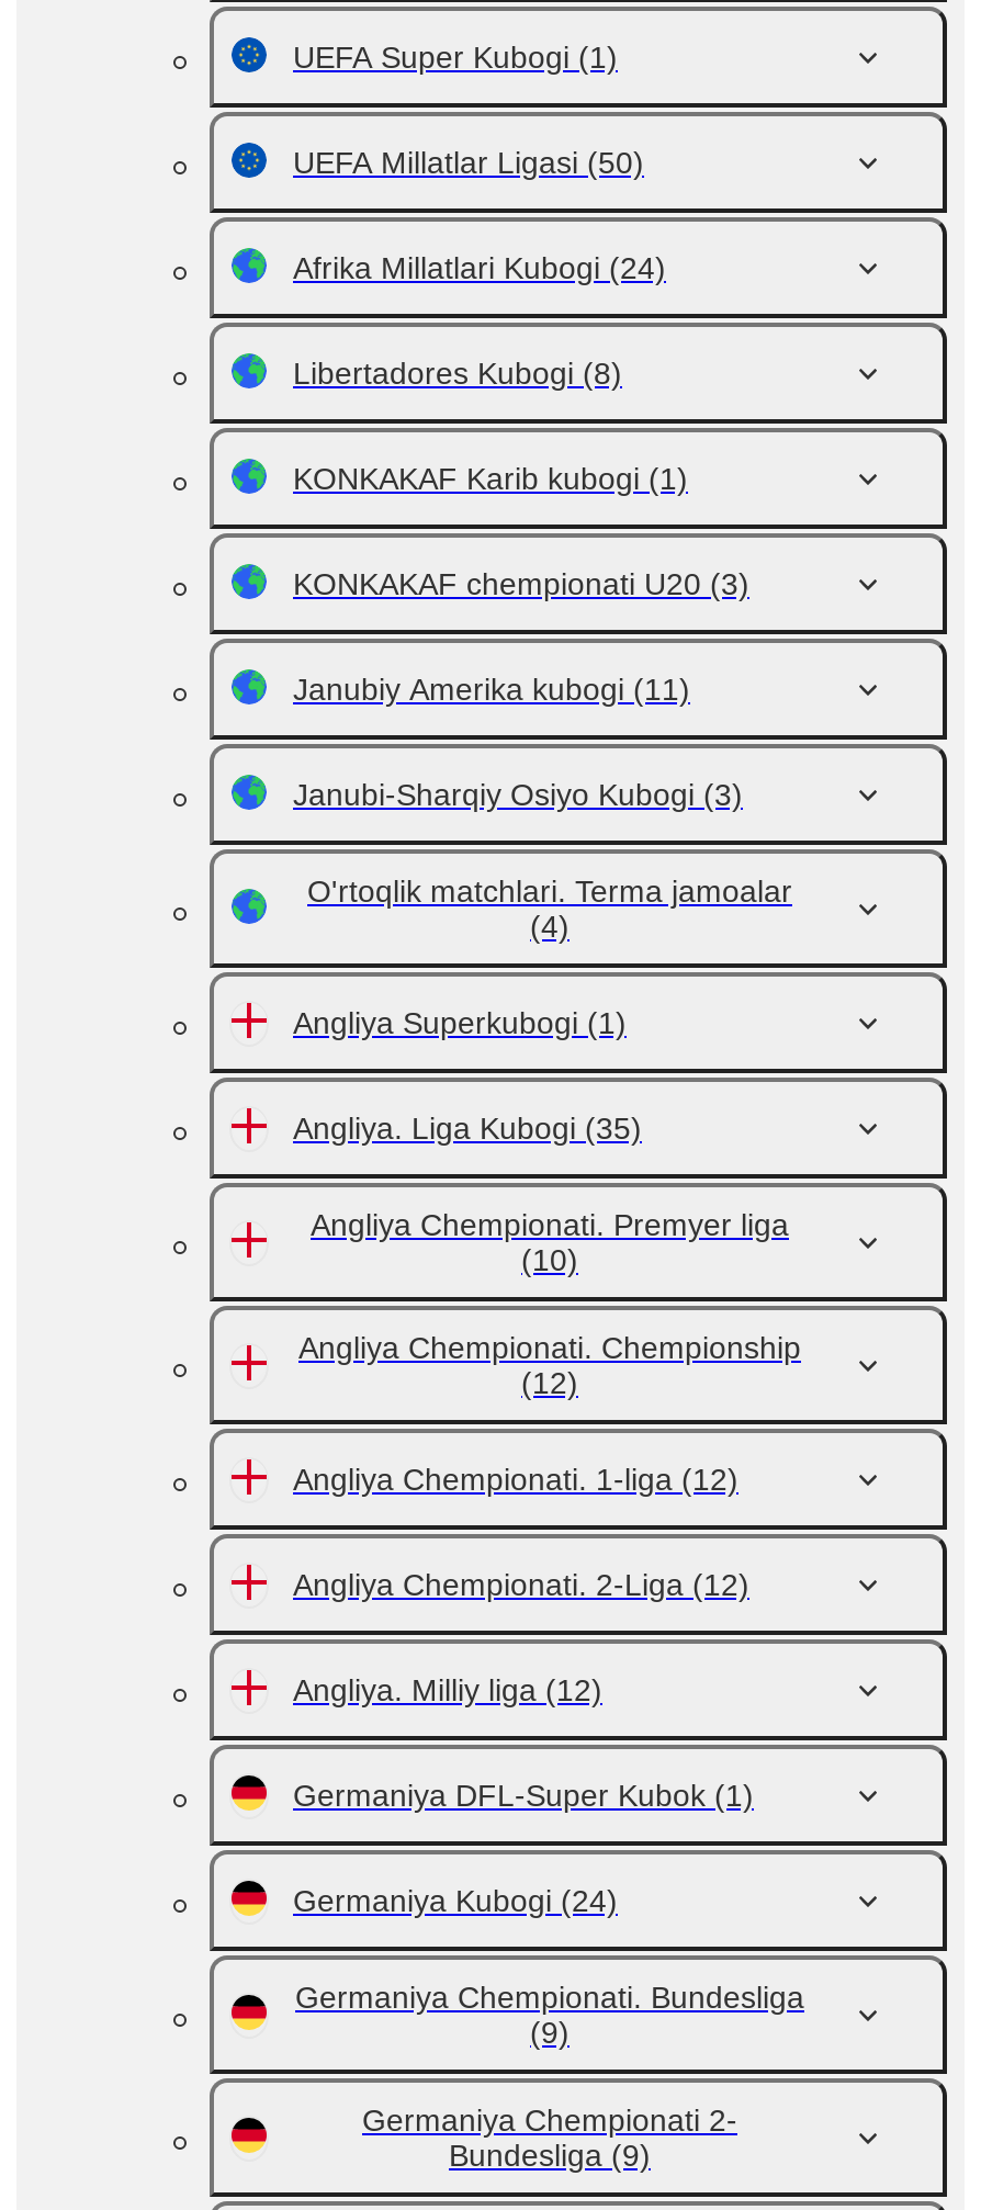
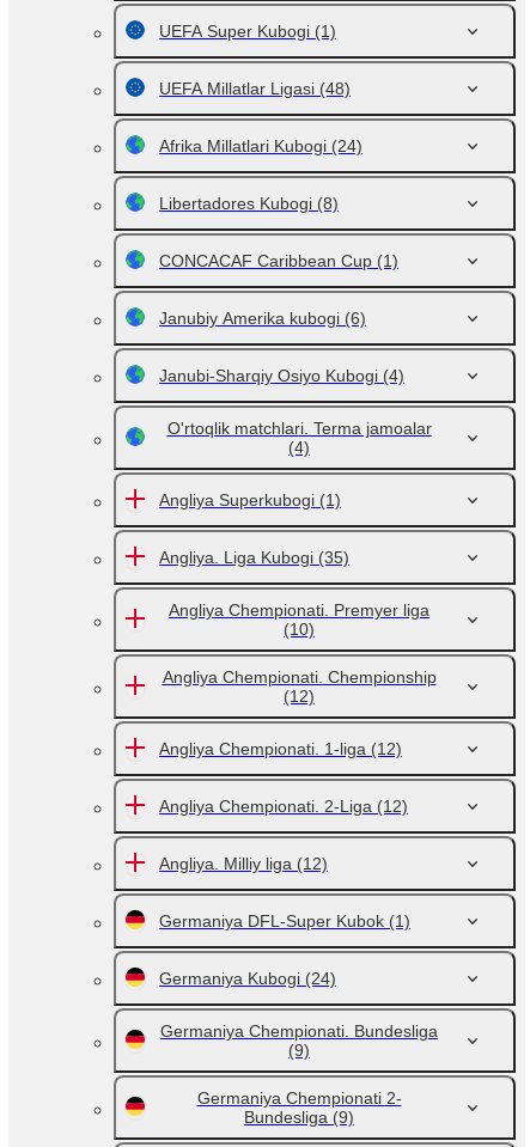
- UEFA Millatlar Ligasi (50)
+ UEFA Millatlar Ligasi (48)

- KONKAKAF Karib kubogi (1)
- KONKAKAF chempionati U20 (3)
- Janubiy Amerika kubogi (11)
- Janubi-Sharqiy Osiyo Kubogi (3)
+ CONCACAF Caribbean Cup (1)
+ Janubiy Amerika kubogi (6)
+ Janubi-Sharqiy Osiyo Kubogi (4)
